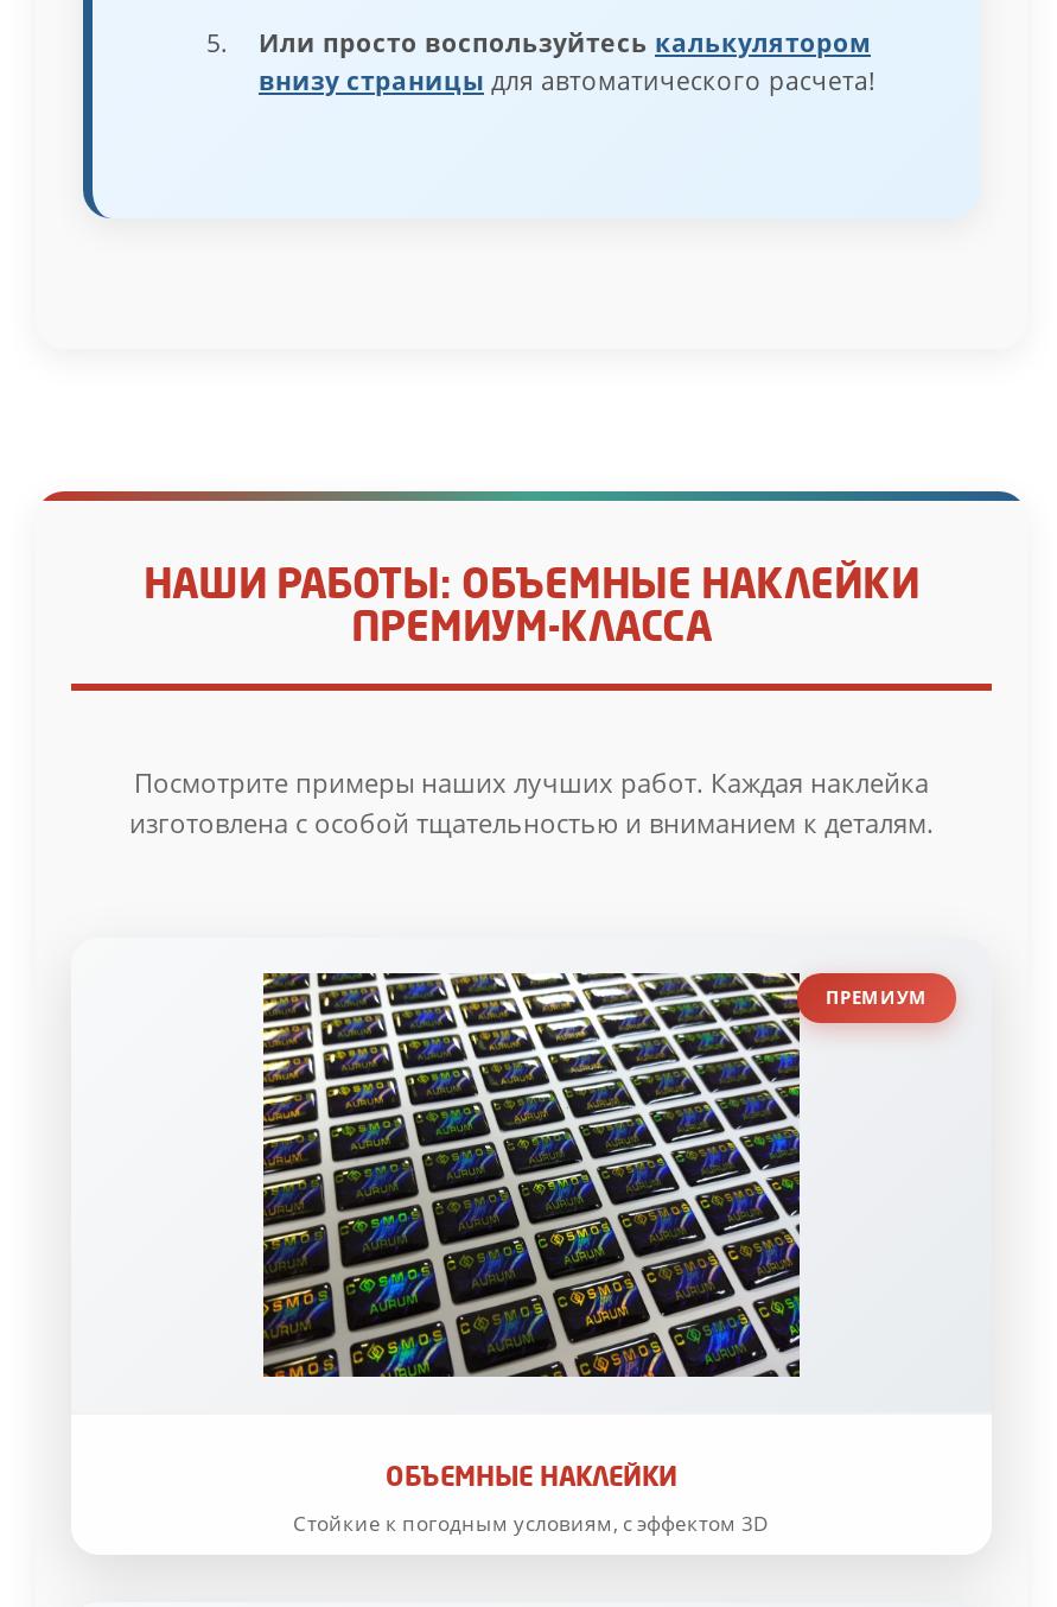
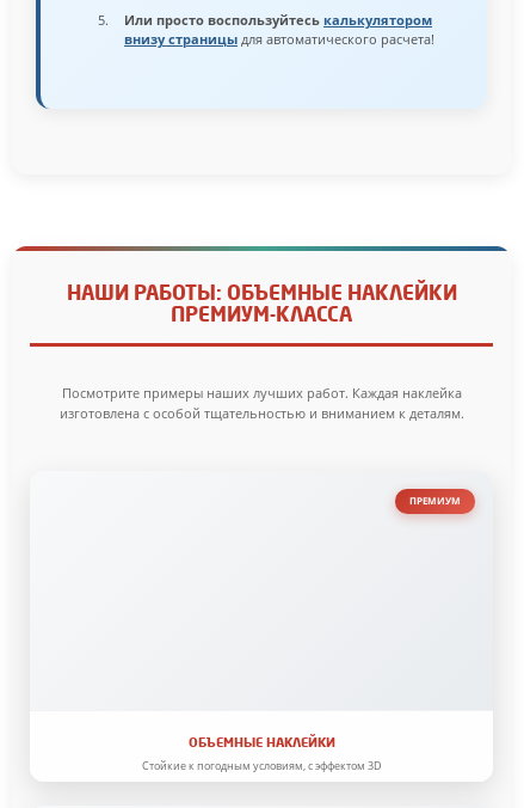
- [image]
